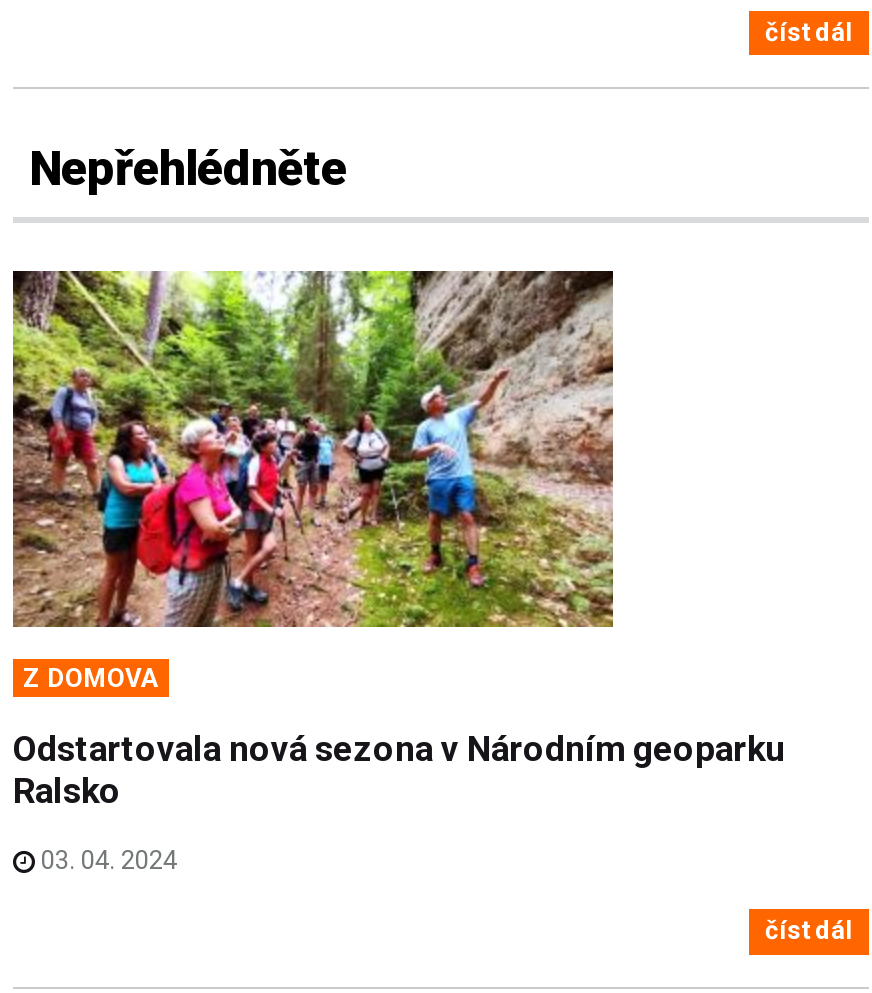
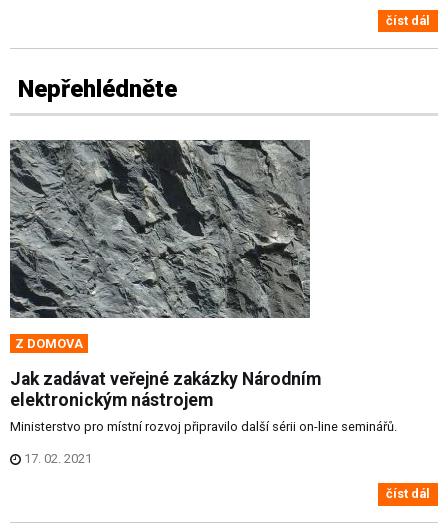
- [image]
+ [image]

- Odstartovala nová sezona v Národním geoparku
- Ralsko
+ Jak zadávat veřejné zakázky Národním
+ elektronickým nástrojem
+ Ministerstvo pro místní rozvoj připravilo další sérii on-line seminářů.

- 03. 04. 2024
+ 17. 02. 2021
